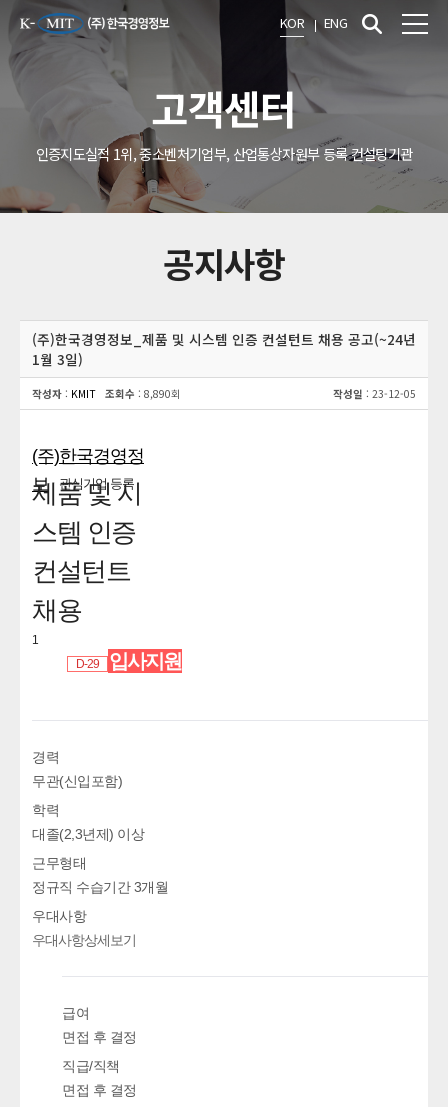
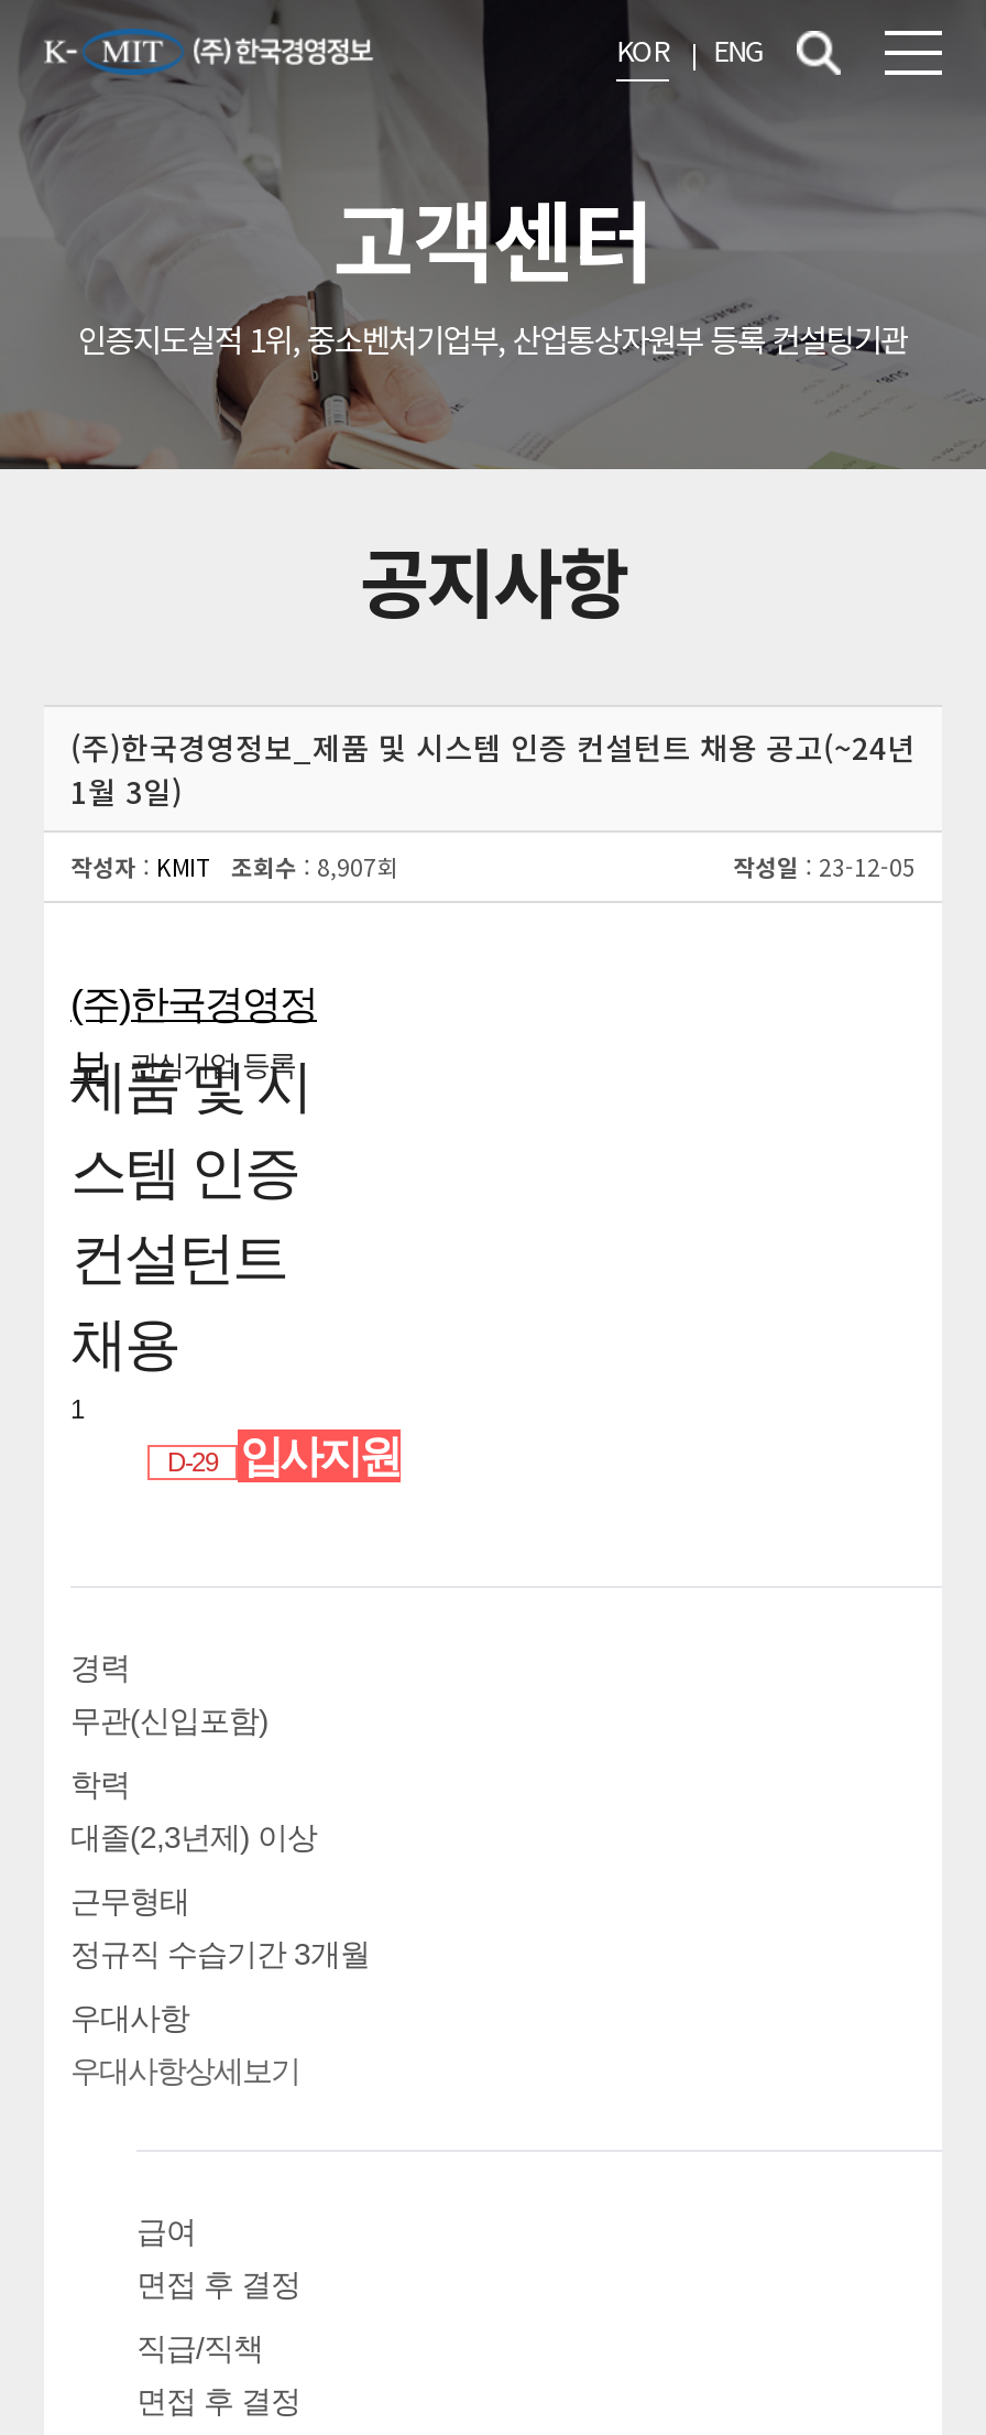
- 작성자: KMIT 조회수: 8,890회
+ 작성자: KMIT 조회수: 8,907회
